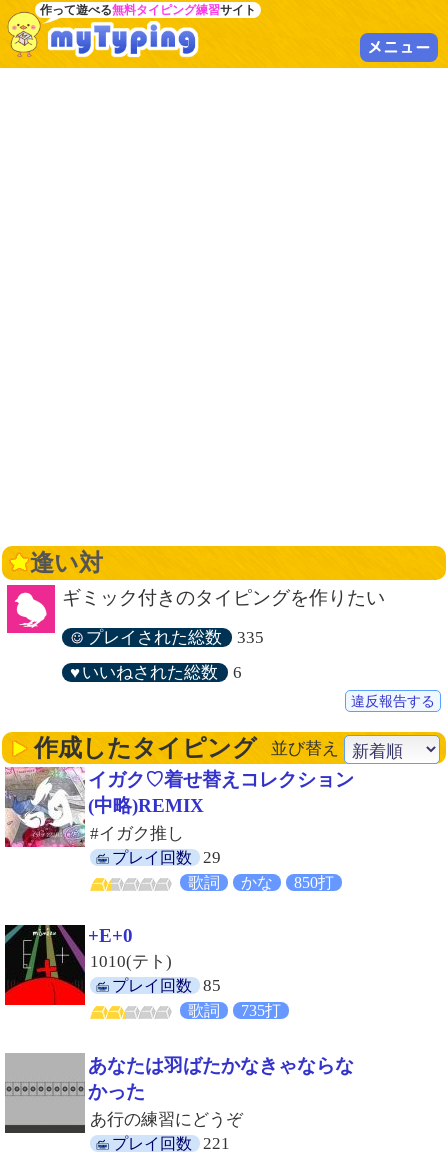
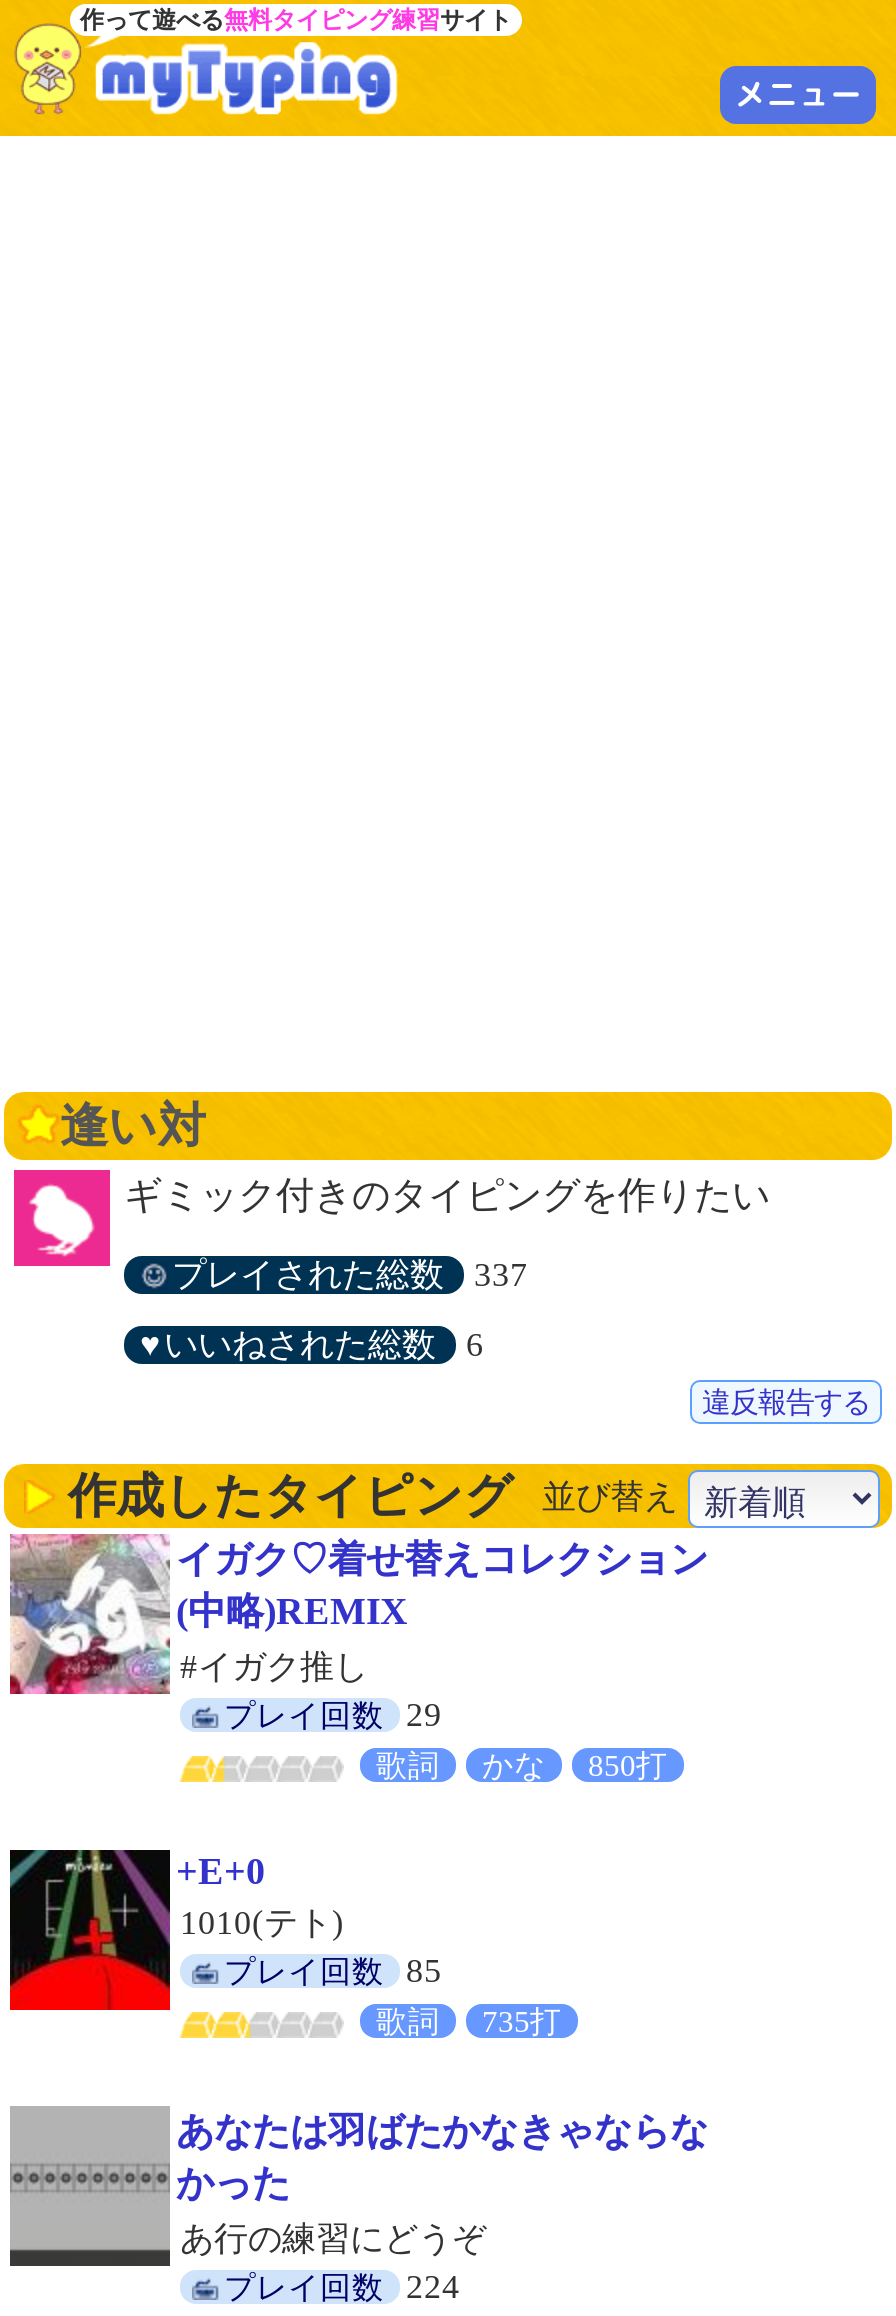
- プレイされた総数 335
+ プレイされた総数 337

- プレイ回数 221
+ プレイ回数 224
